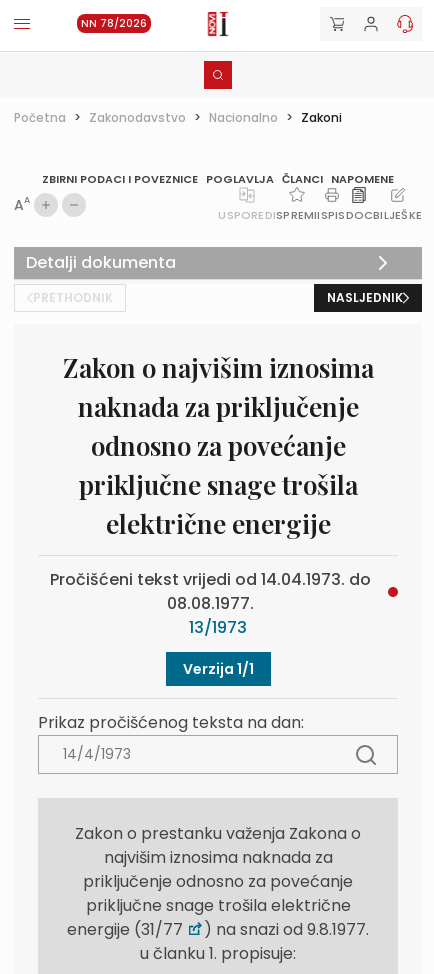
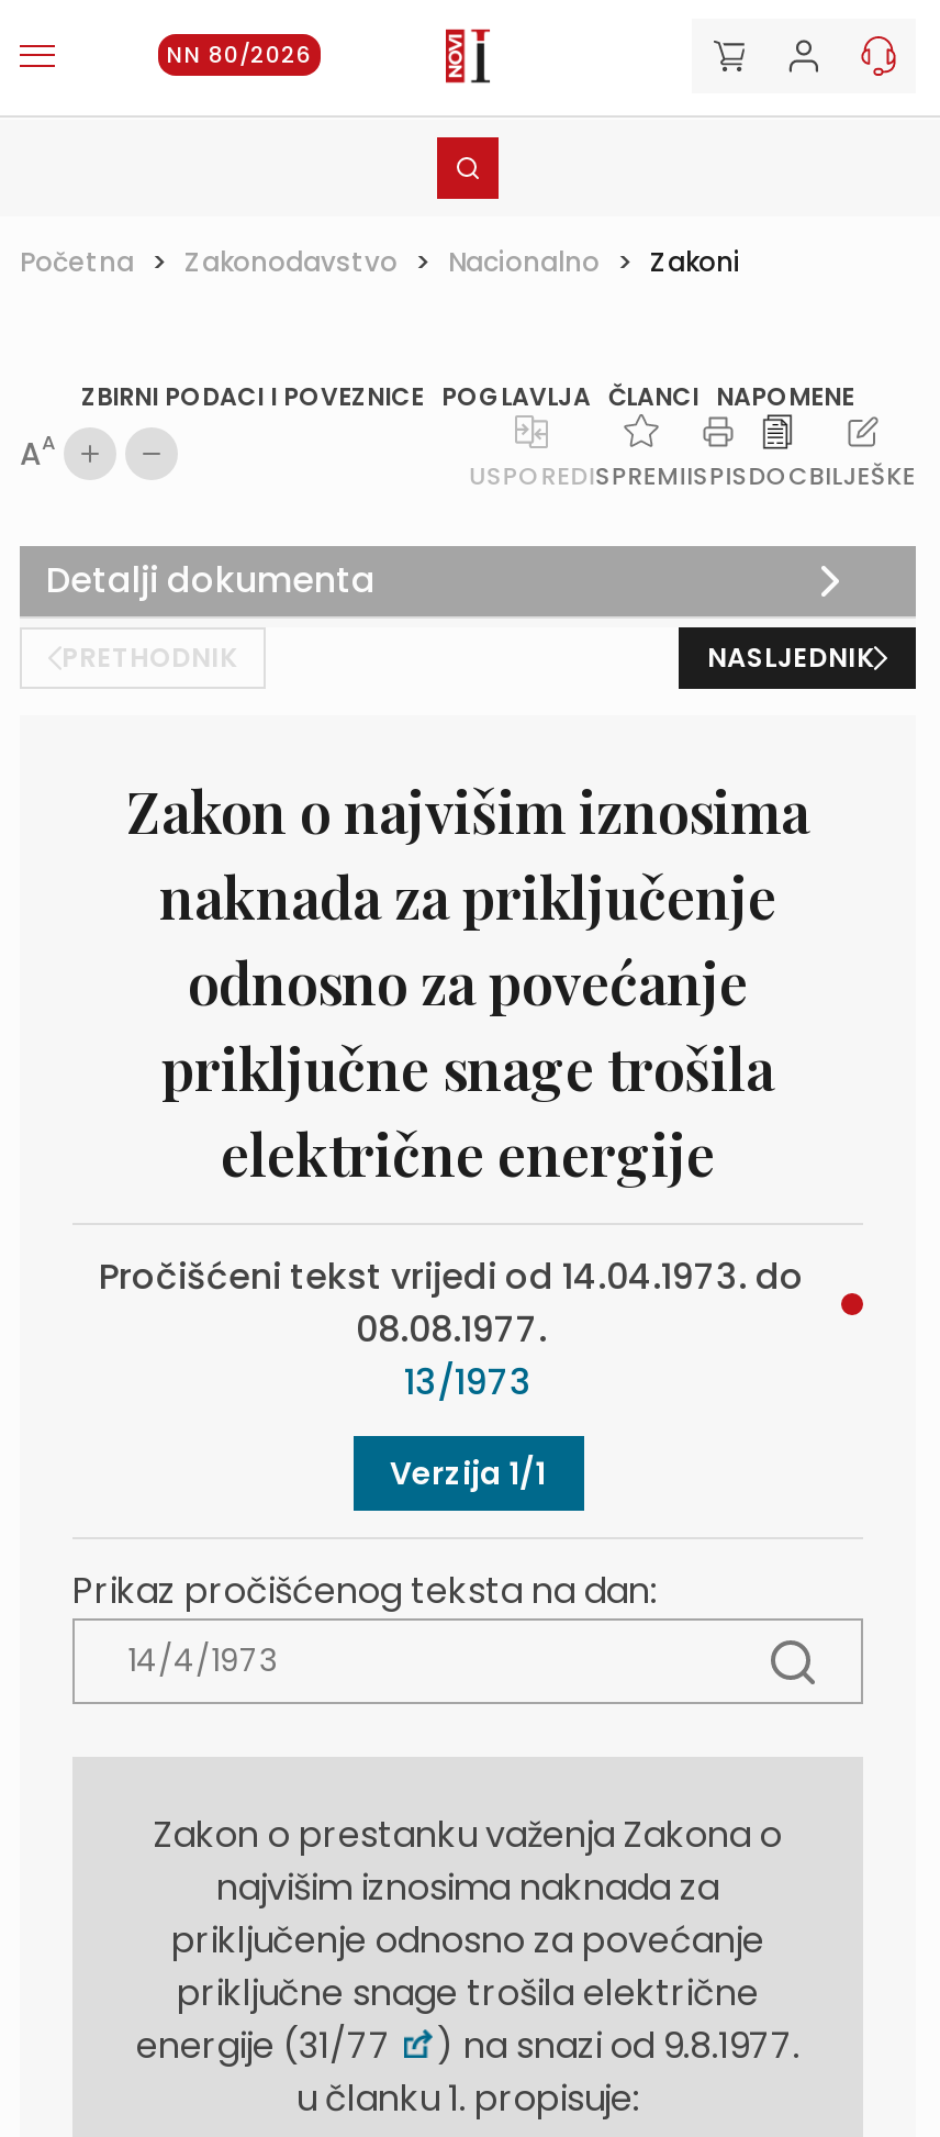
- NN 78/2026
+ NN 80/2026
